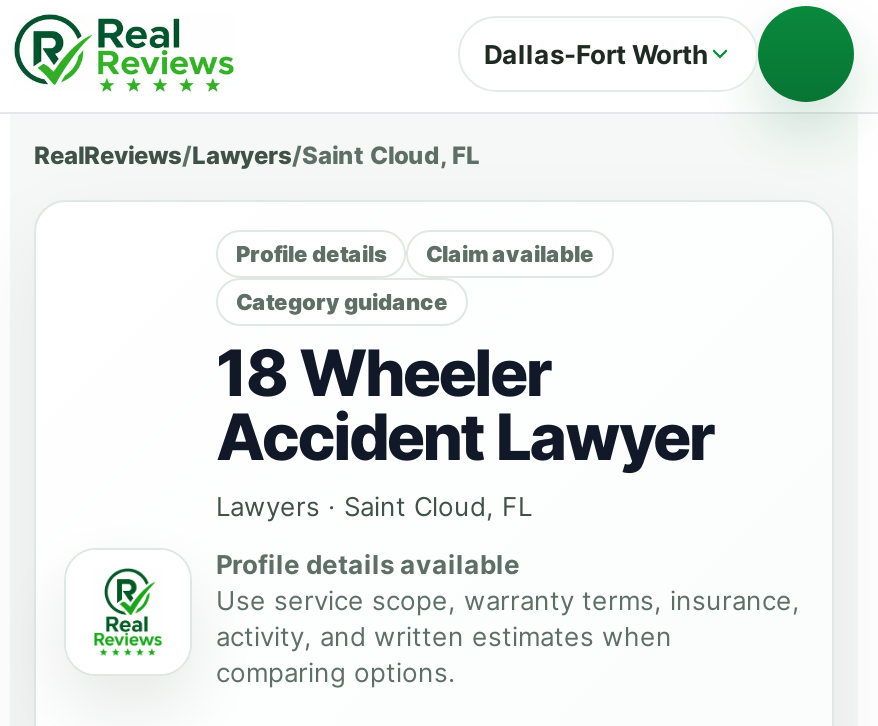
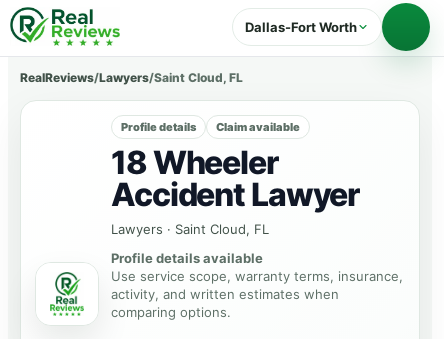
- Category guidance

- [image]
+ [image]
